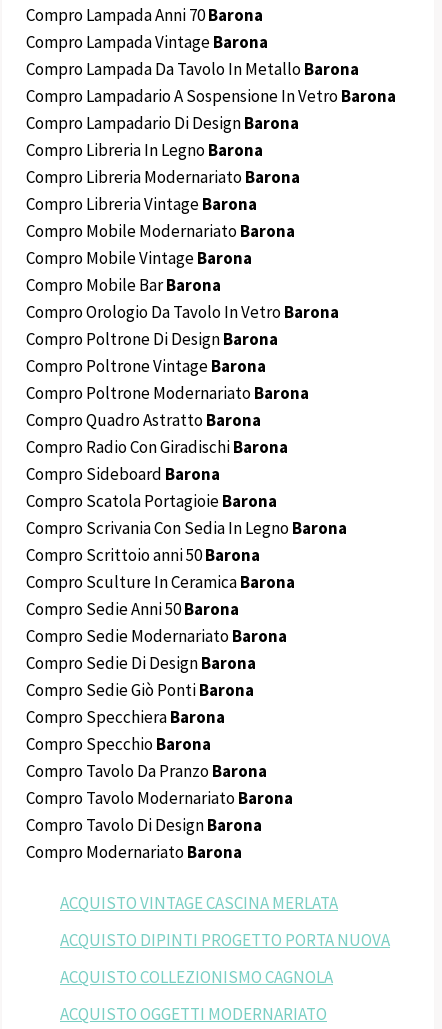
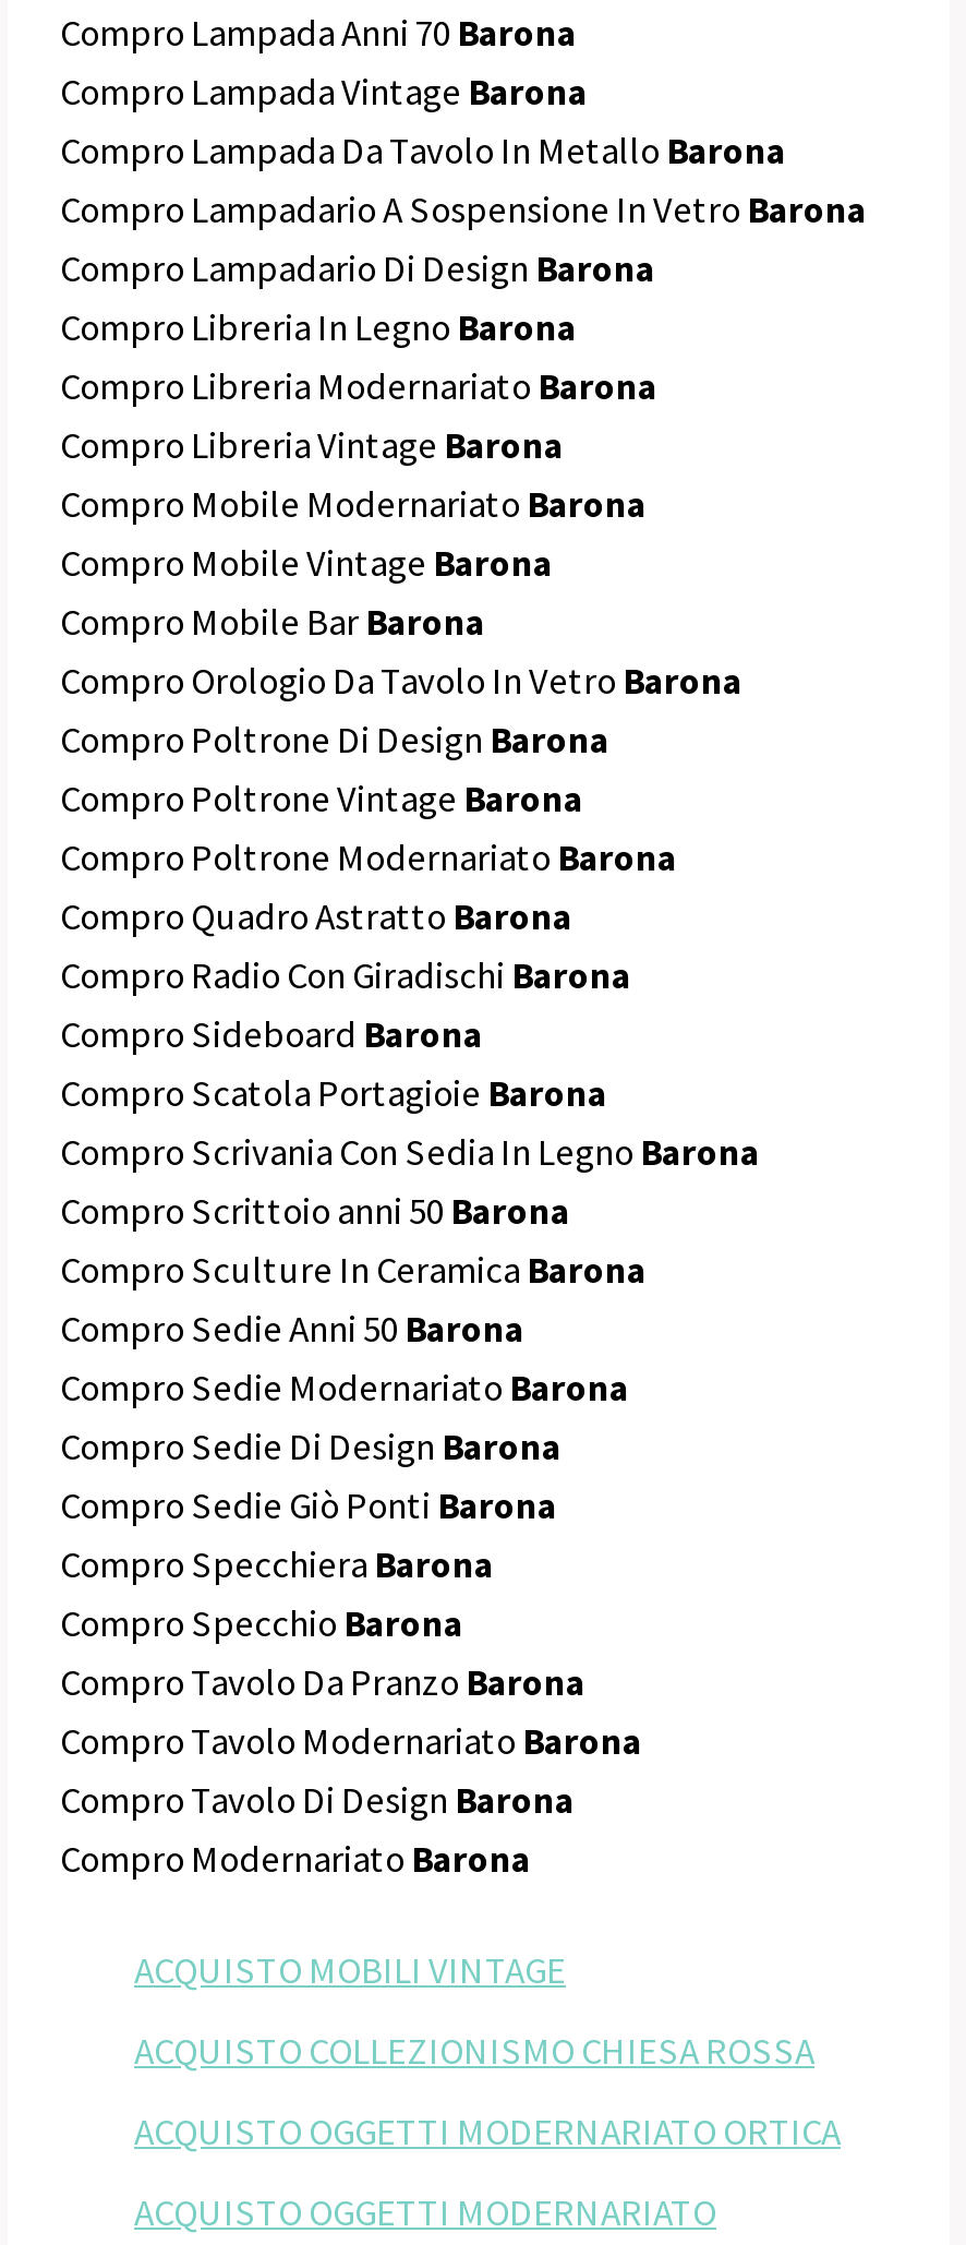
- ACQUISTO VINTAGE CASCINA MERLATA
+ ACQUISTO MOBILI VINTAGE

- ACQUISTO DIPINTI PROGETTO PORTA NUOVA
+ ACQUISTO COLLEZIONISMO CHIESA ROSSA

- ACQUISTO COLLEZIONISMO CAGNOLA
+ ACQUISTO OGGETTI MODERNARIATO ORTICA
